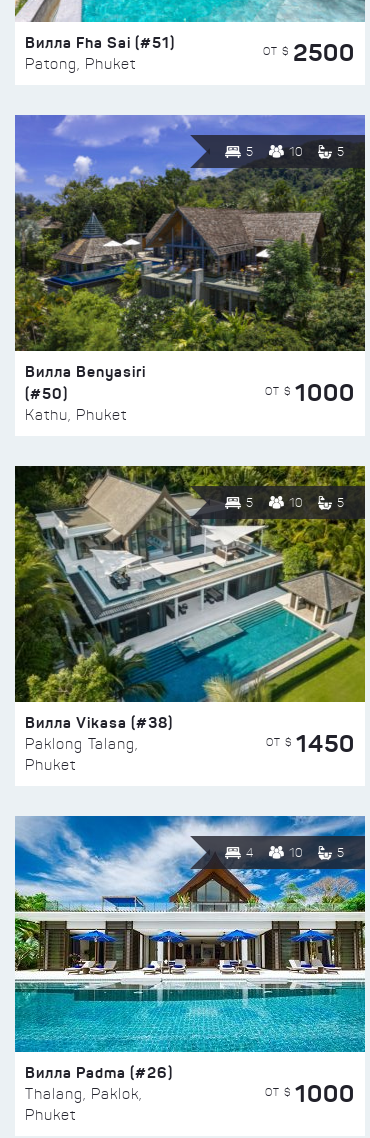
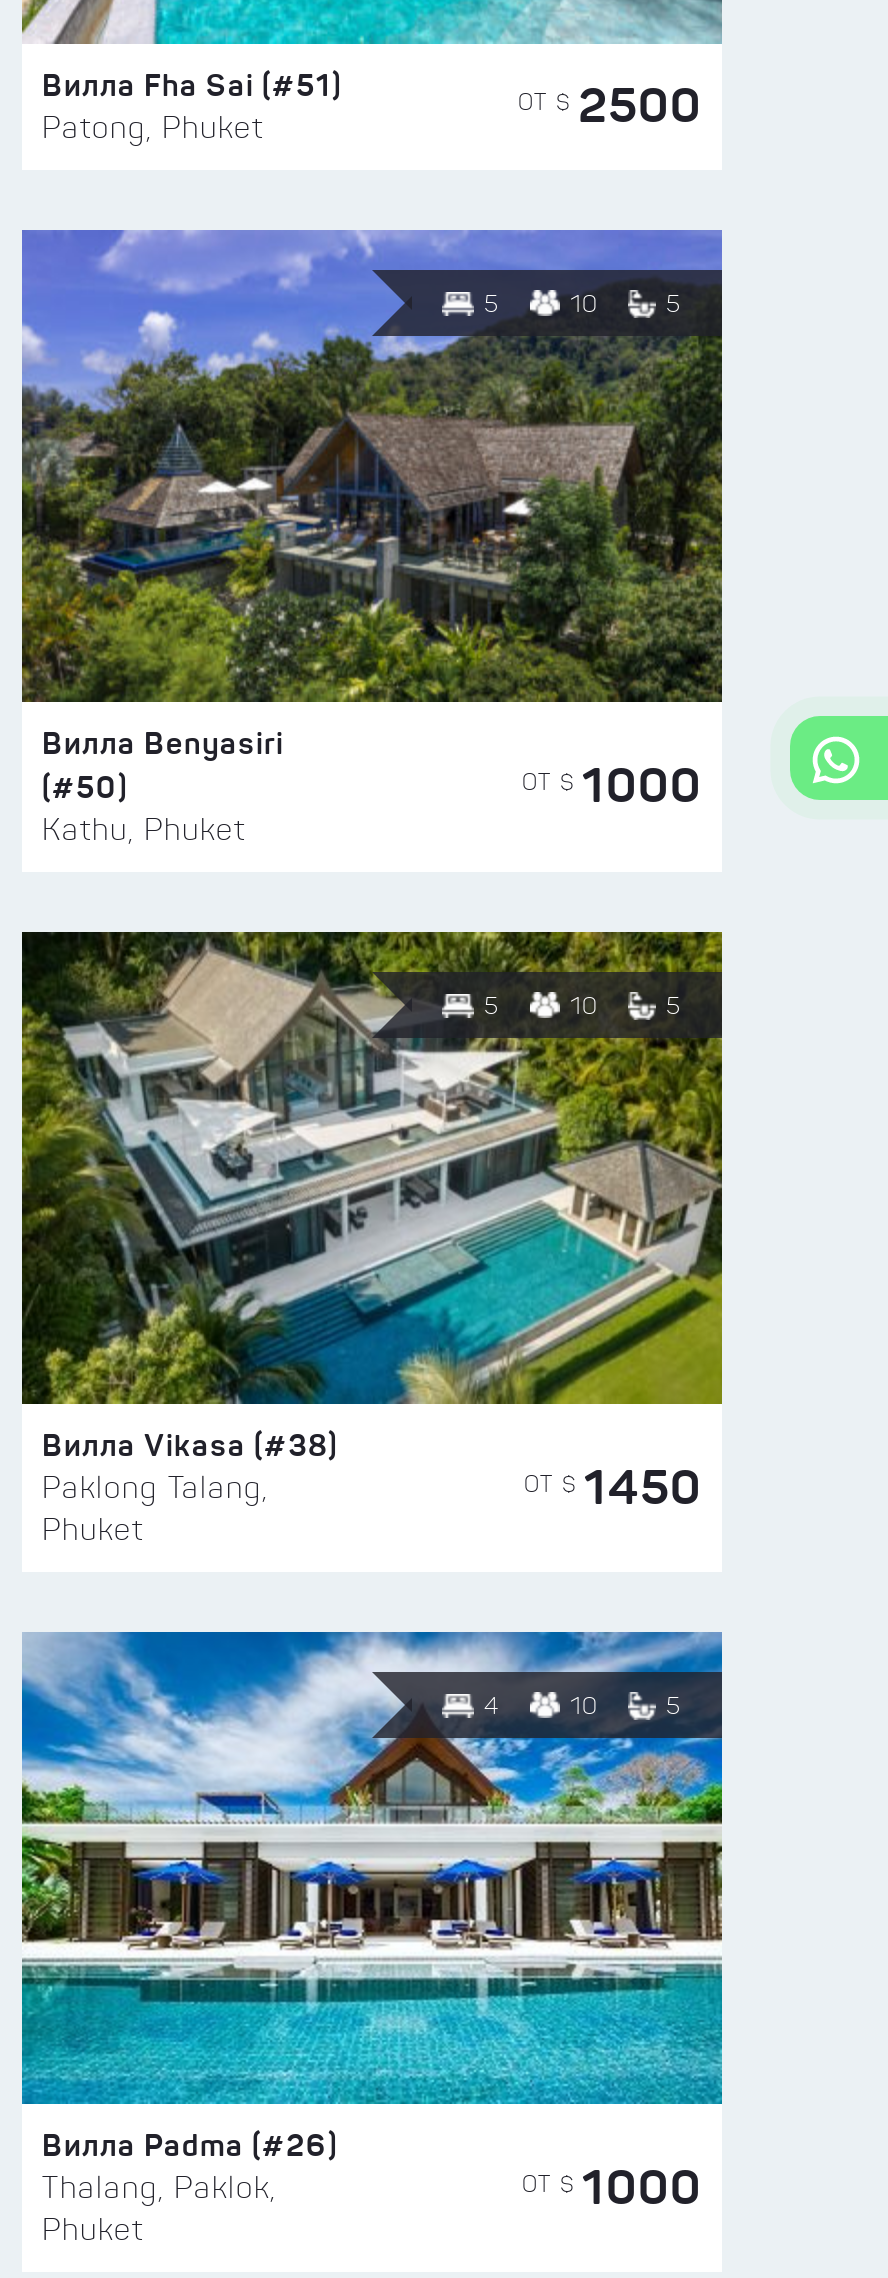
+ [image]
